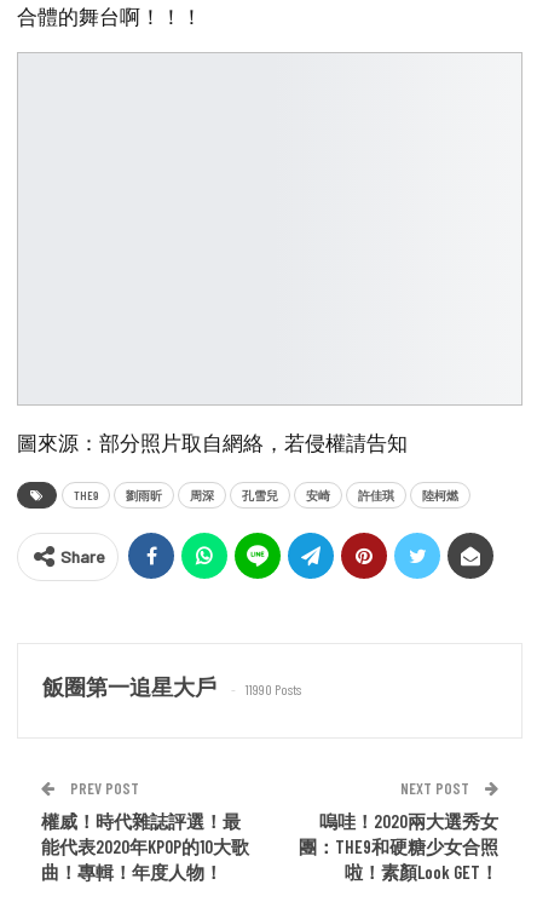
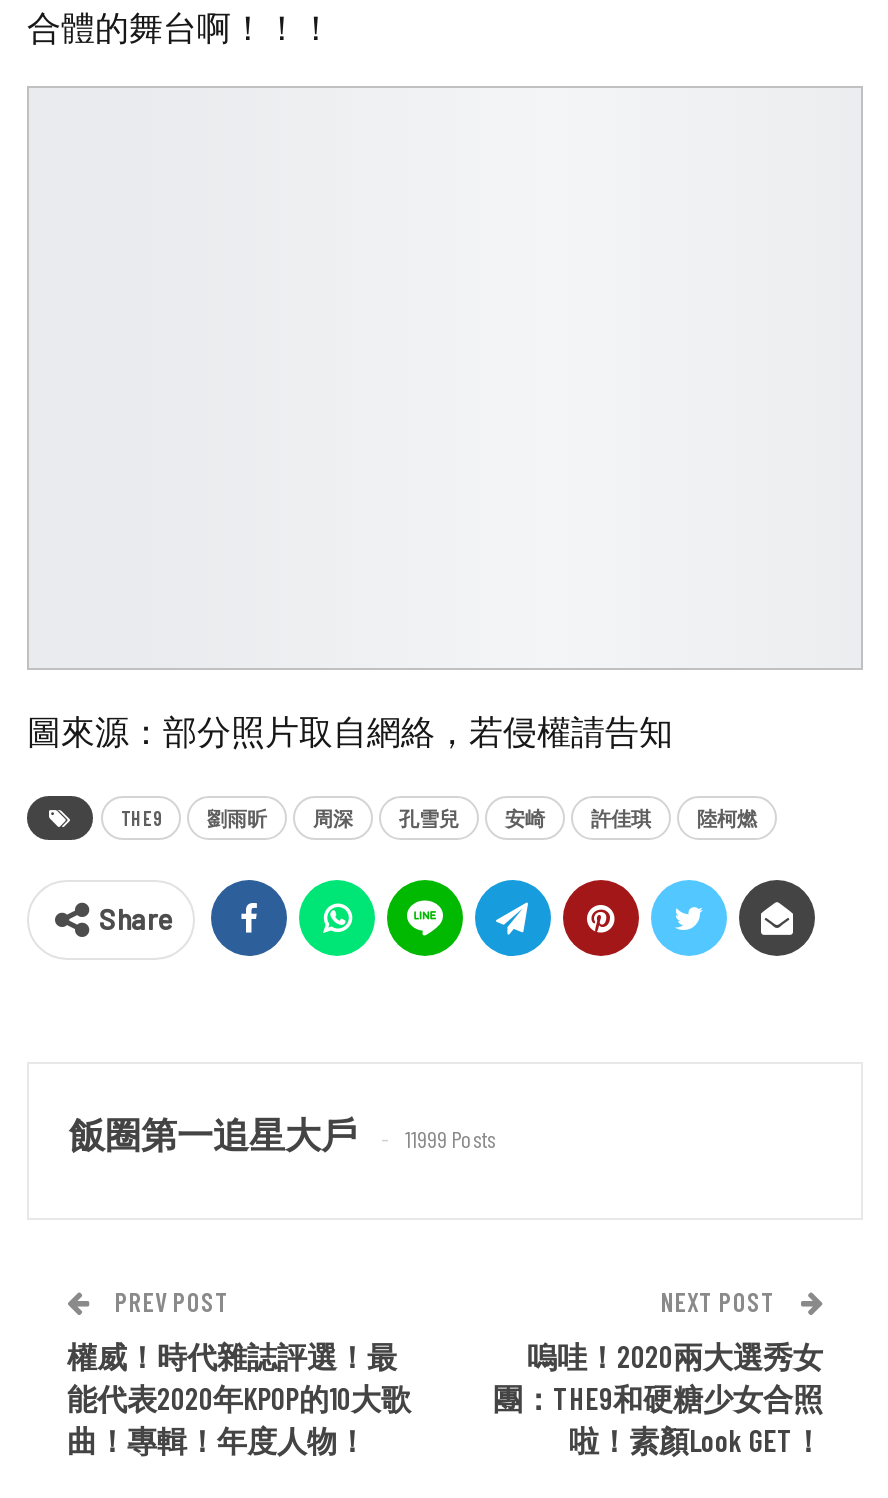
- 飯圈第一追星大戶 11990 Posts
+ 飯圈第一追星大戶 11999 Posts
